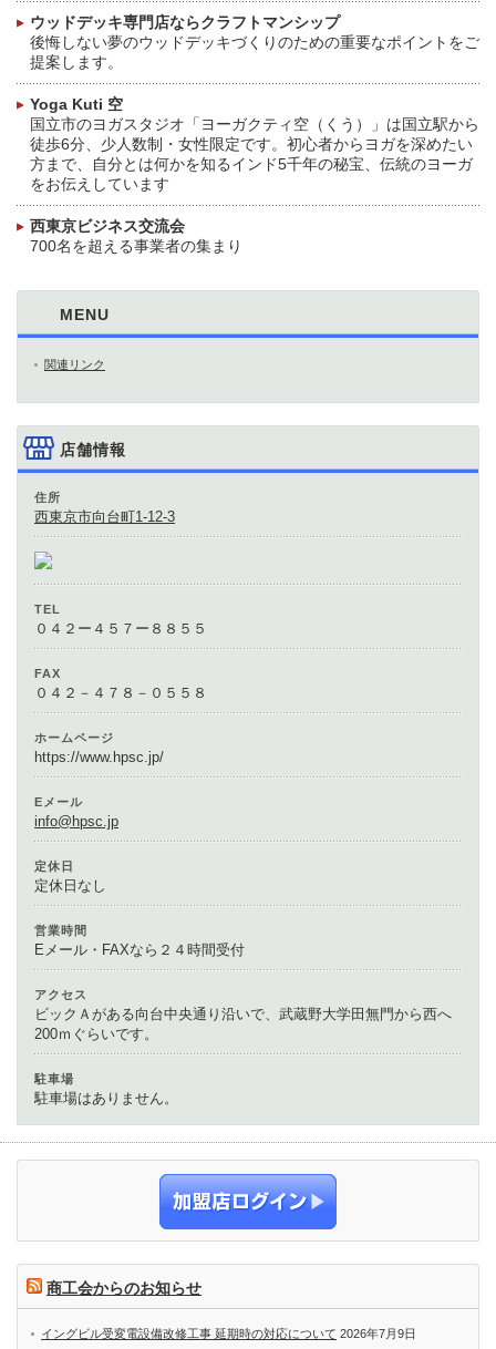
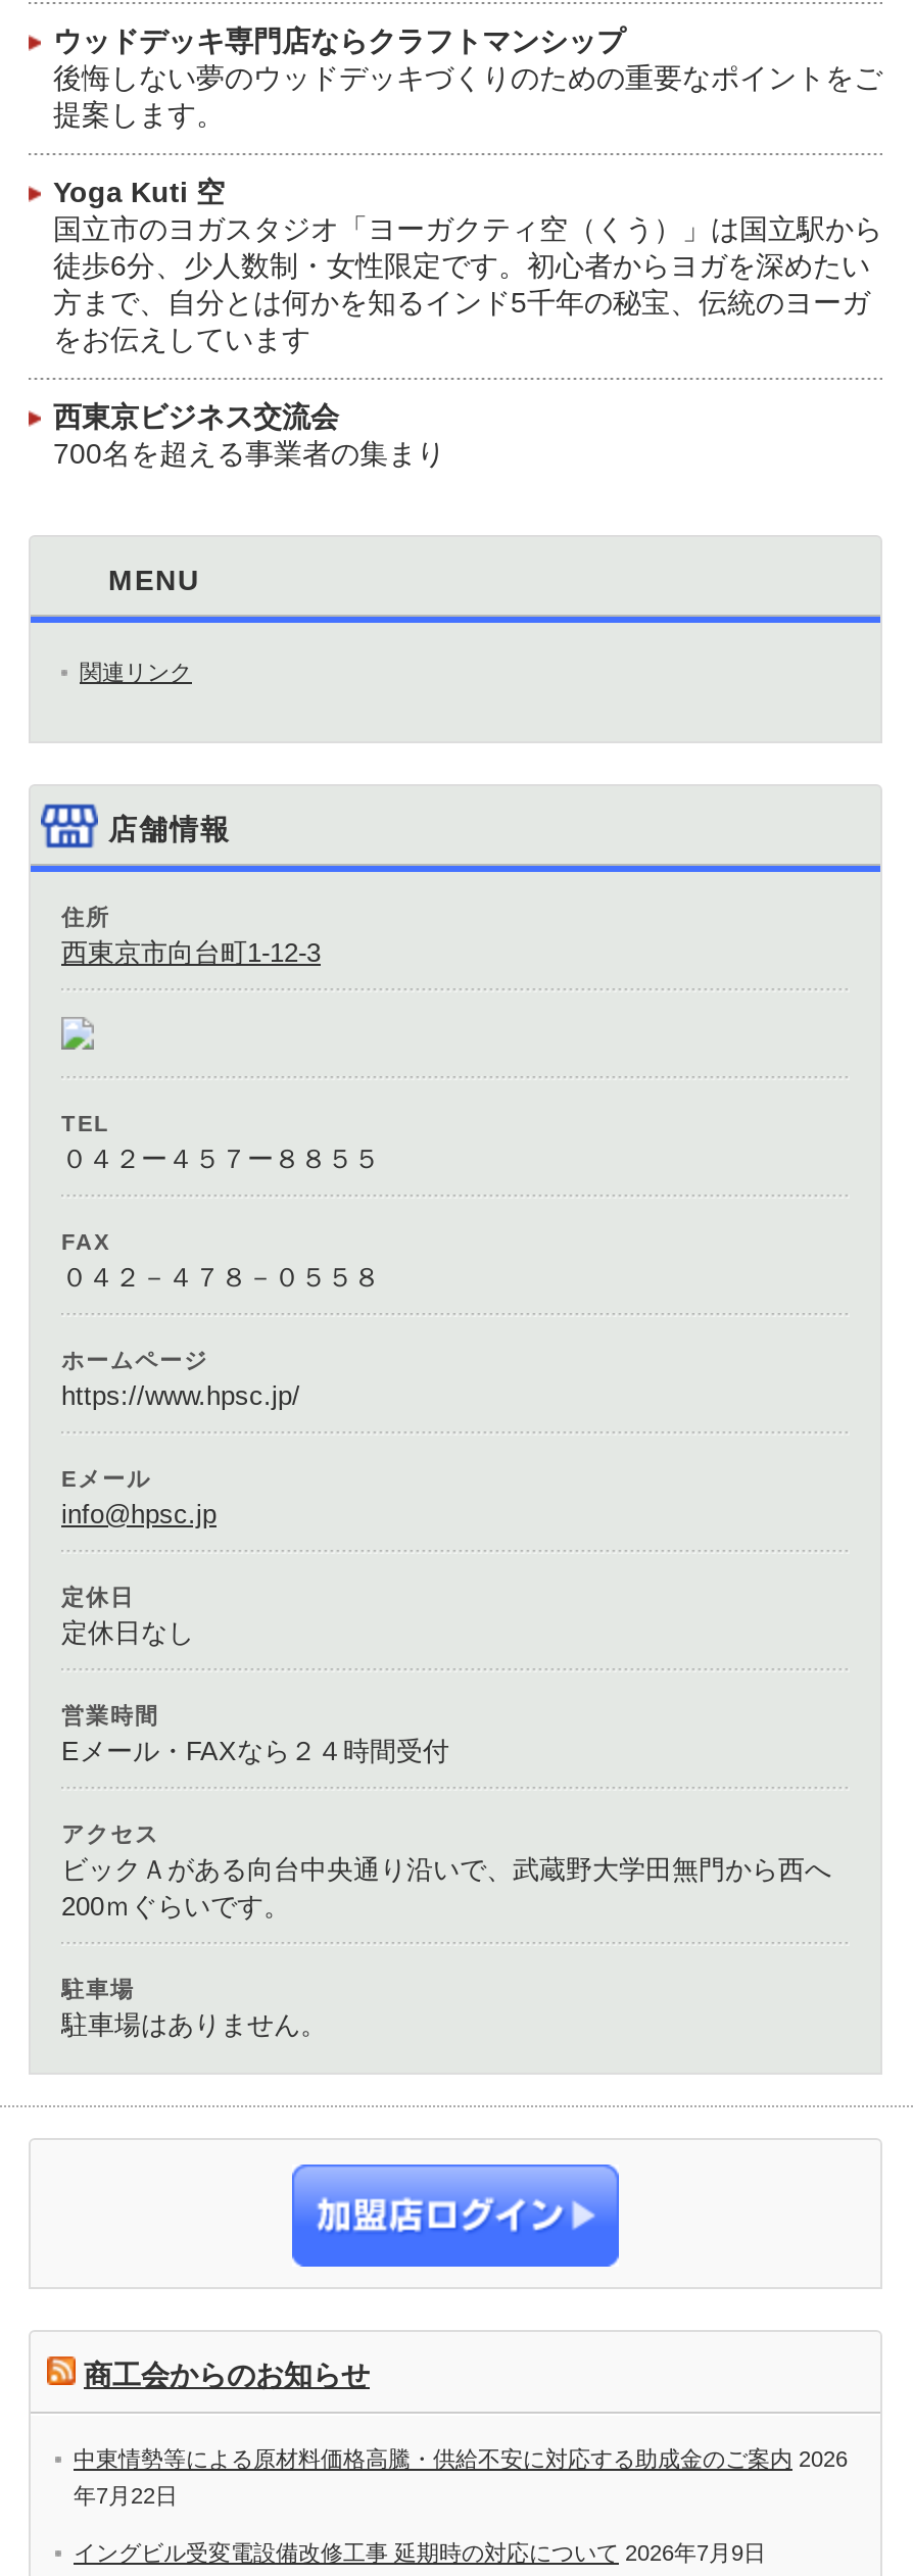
+ 中東情勢等による原材料価格高騰・供給不安に対応する助成金のご案内 2026
+ 年7月22日
